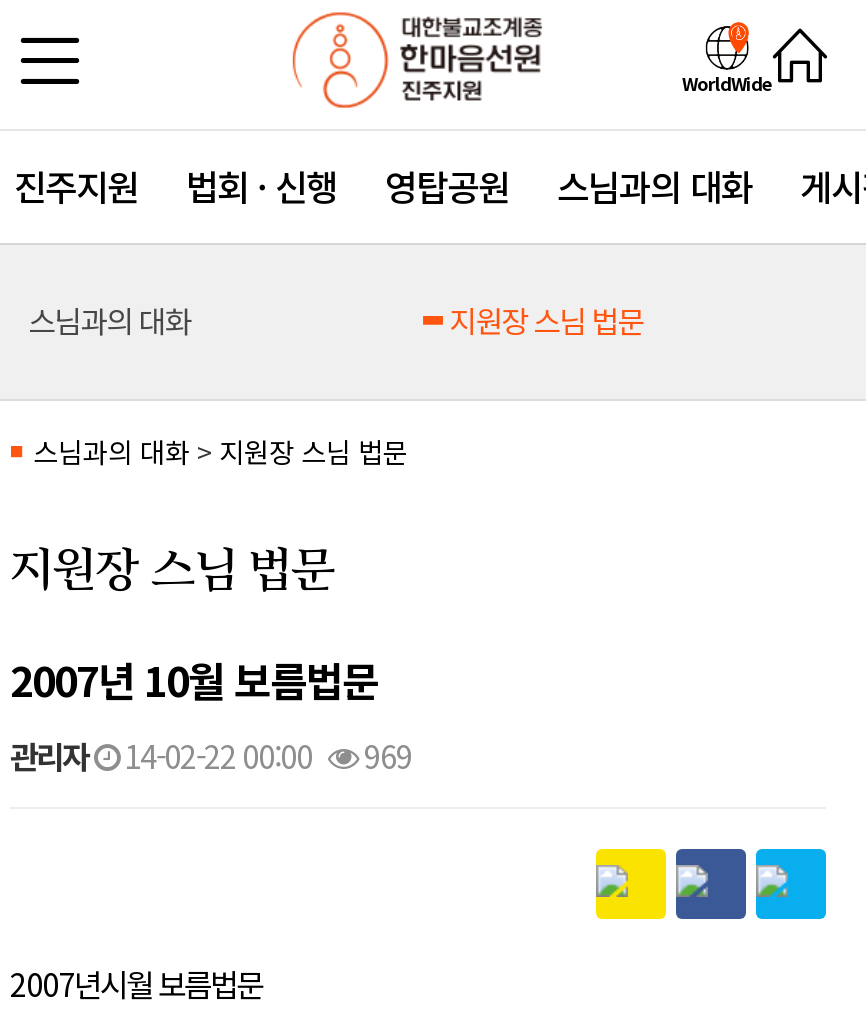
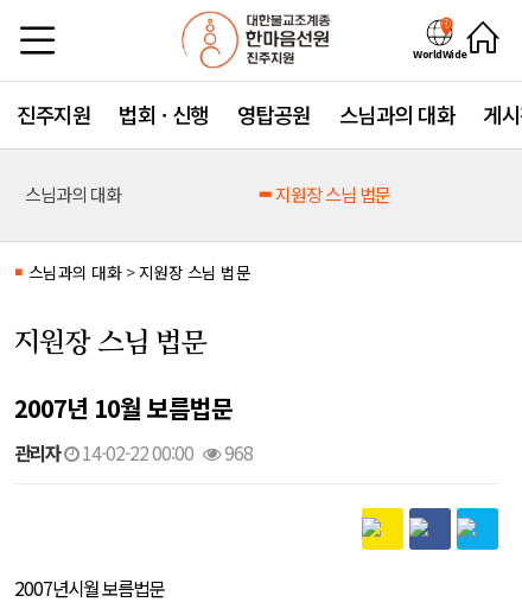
- 관리자 14-02-22 00:00 969
+ 관리자 14-02-22 00:00 968
